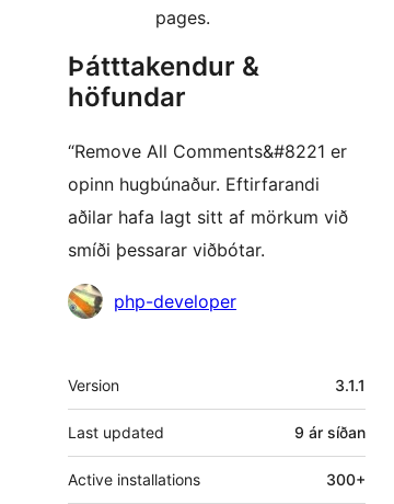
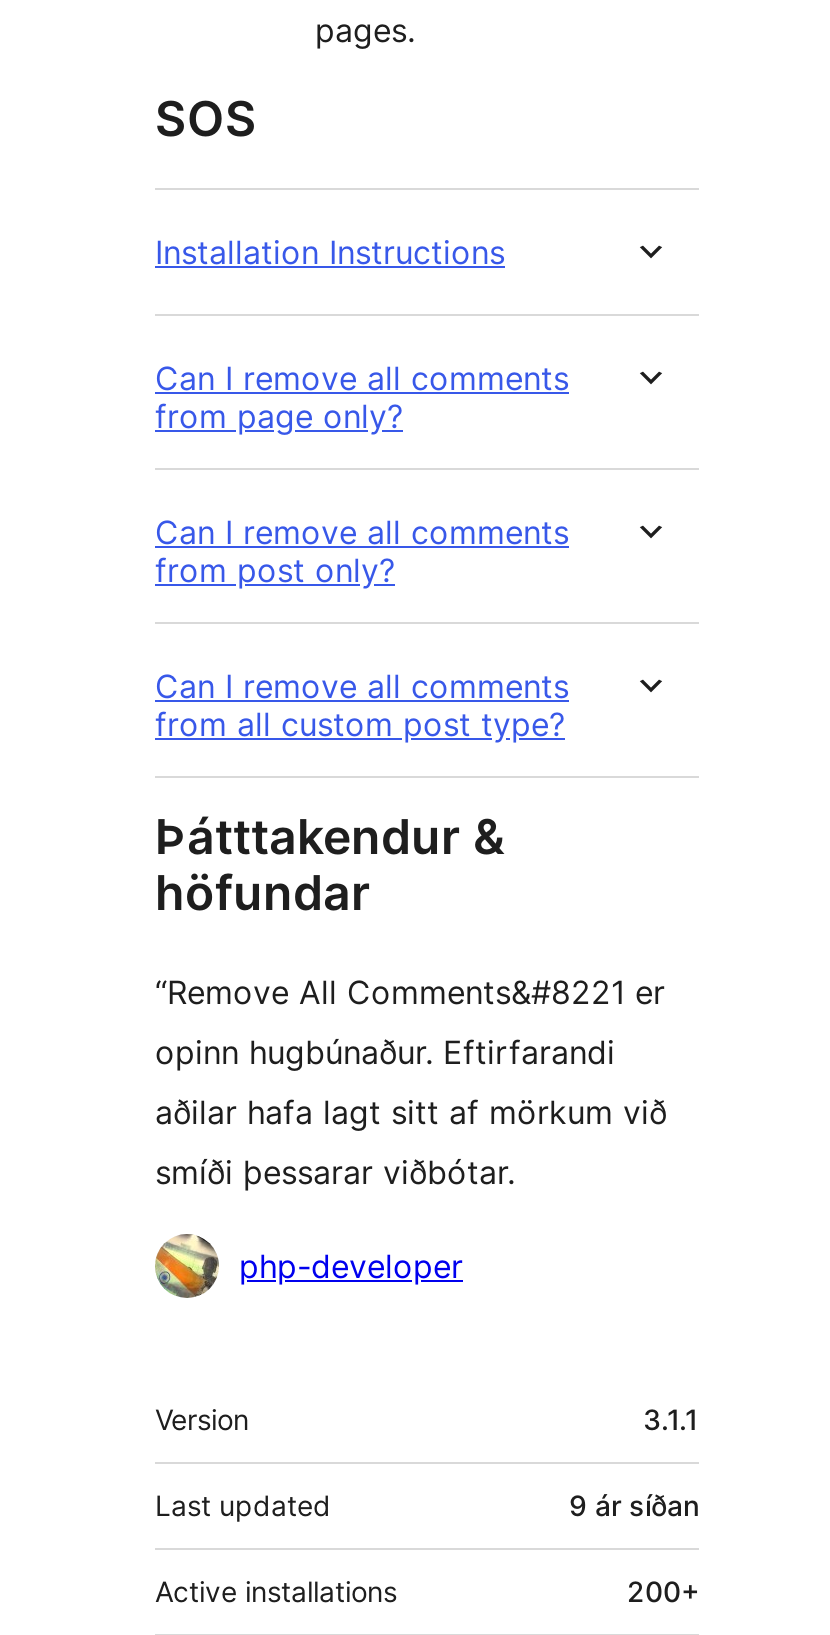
+ SOS
+ Installation Instructions
+ Can I remove all comments
+ from page only?
+ Can I remove all comments
+ from post only?
+ Can I remove all comments
+ from all custom post type?

- 300+
+ 200+
